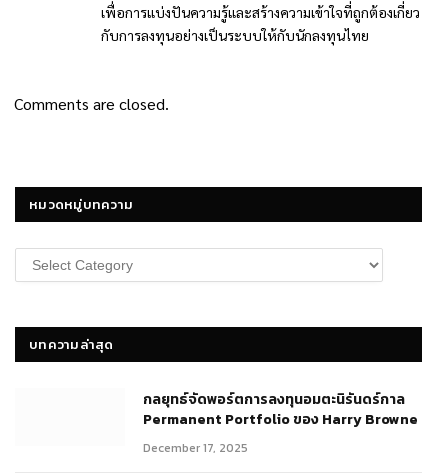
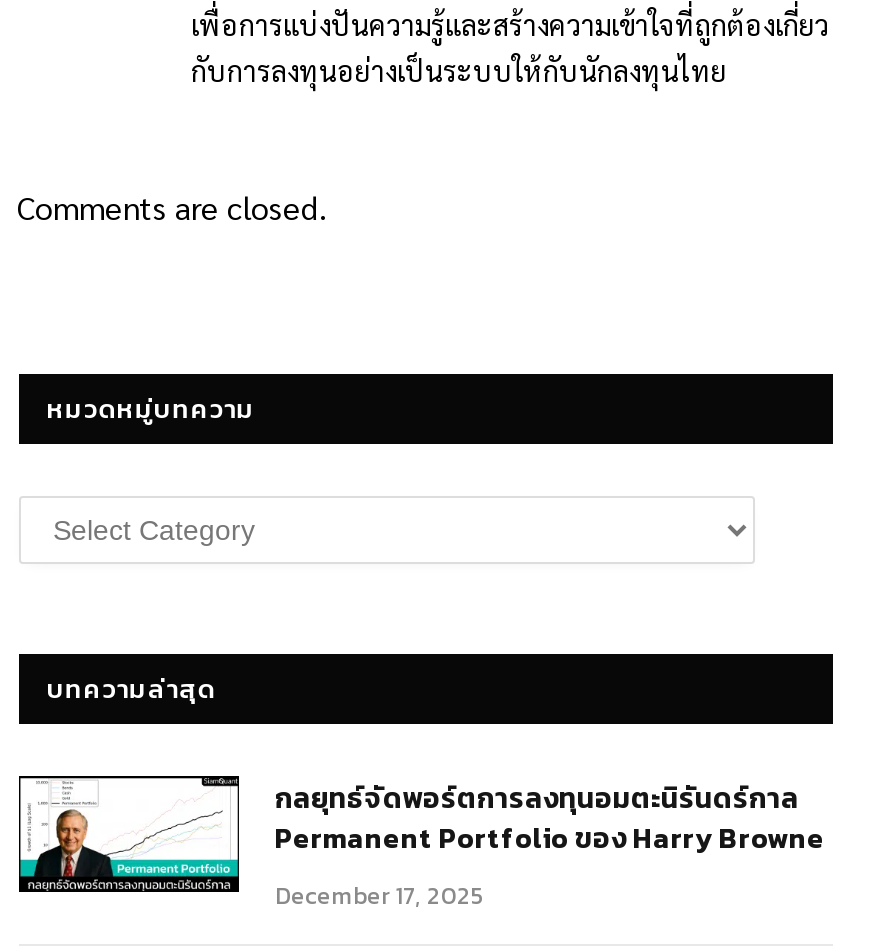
+ [image]
